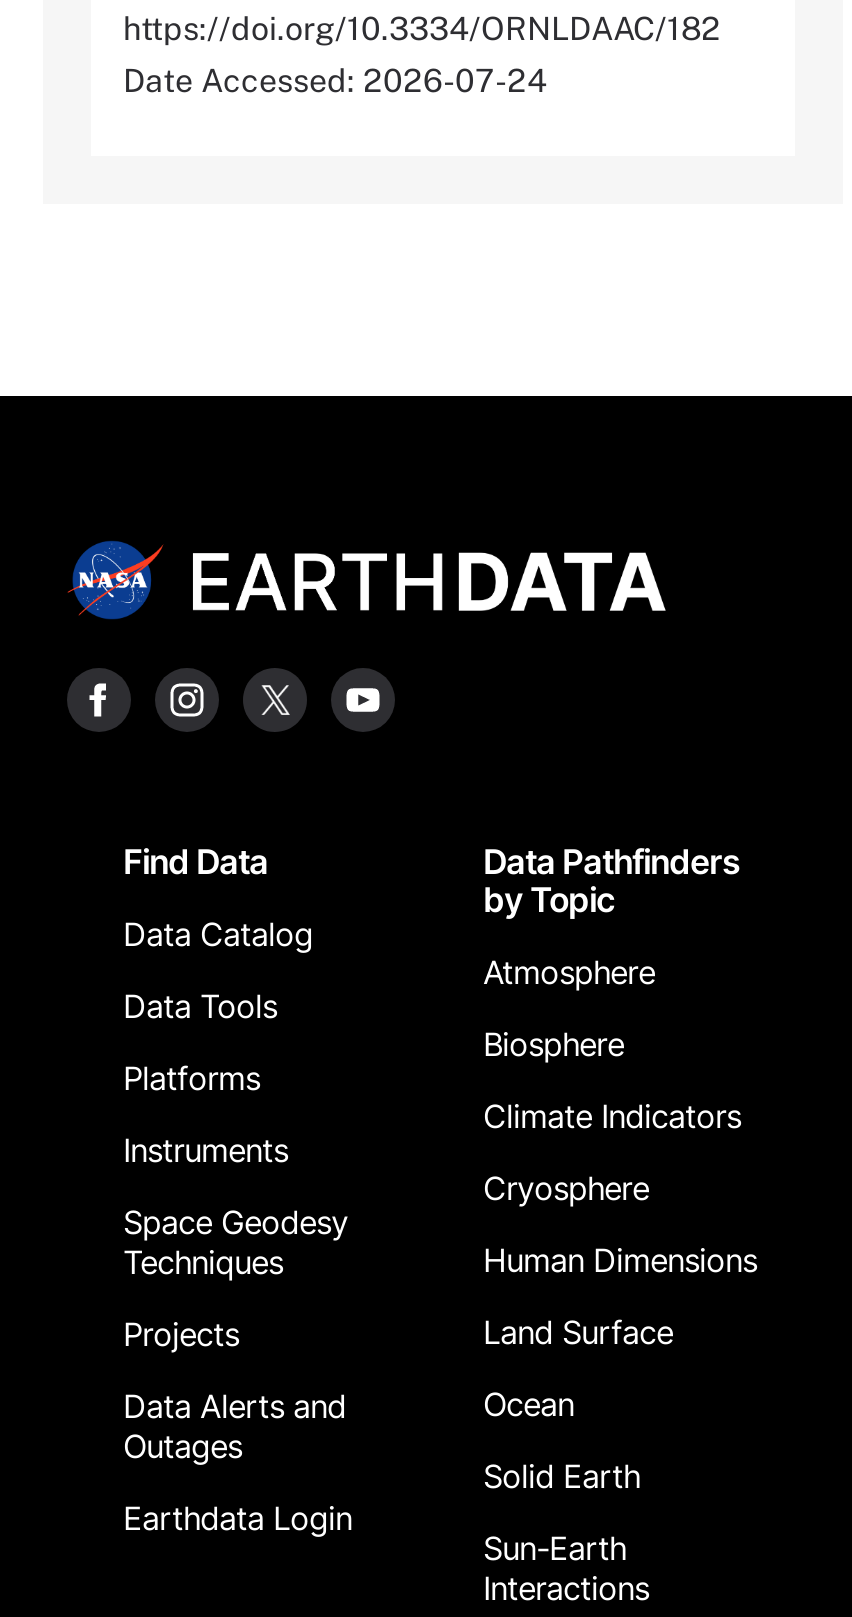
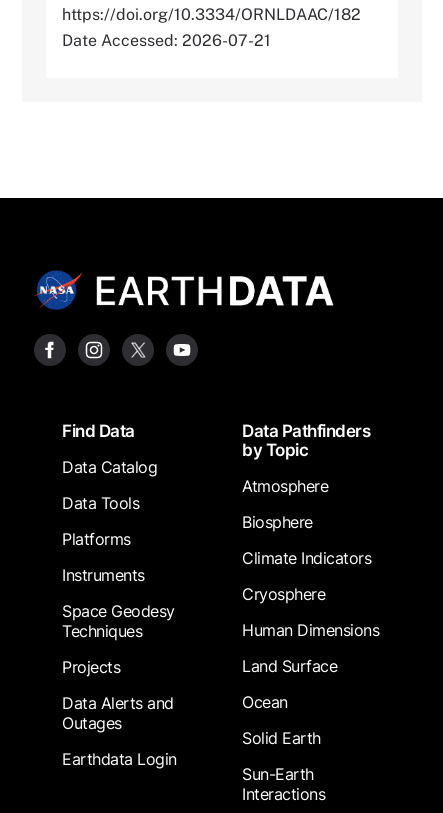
- Date Accessed: 2026-07-24
+ Date Accessed: 2026-07-21
